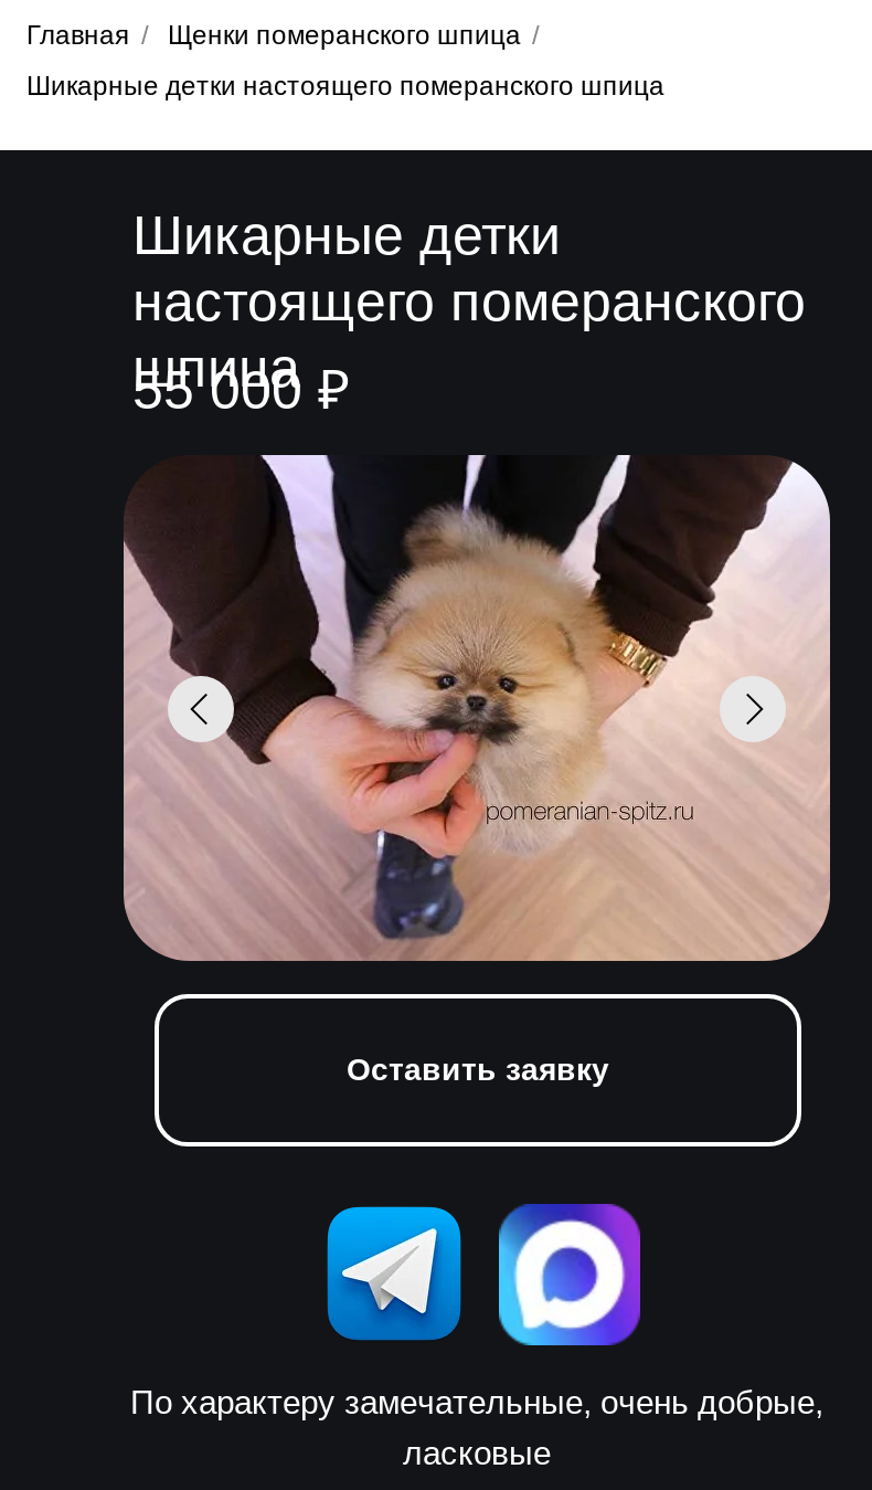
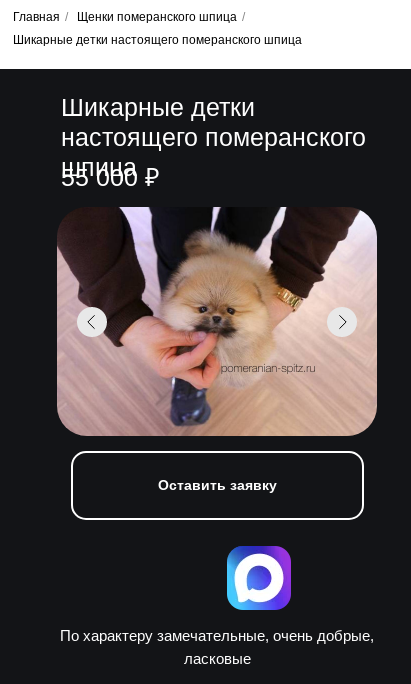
- [image]
